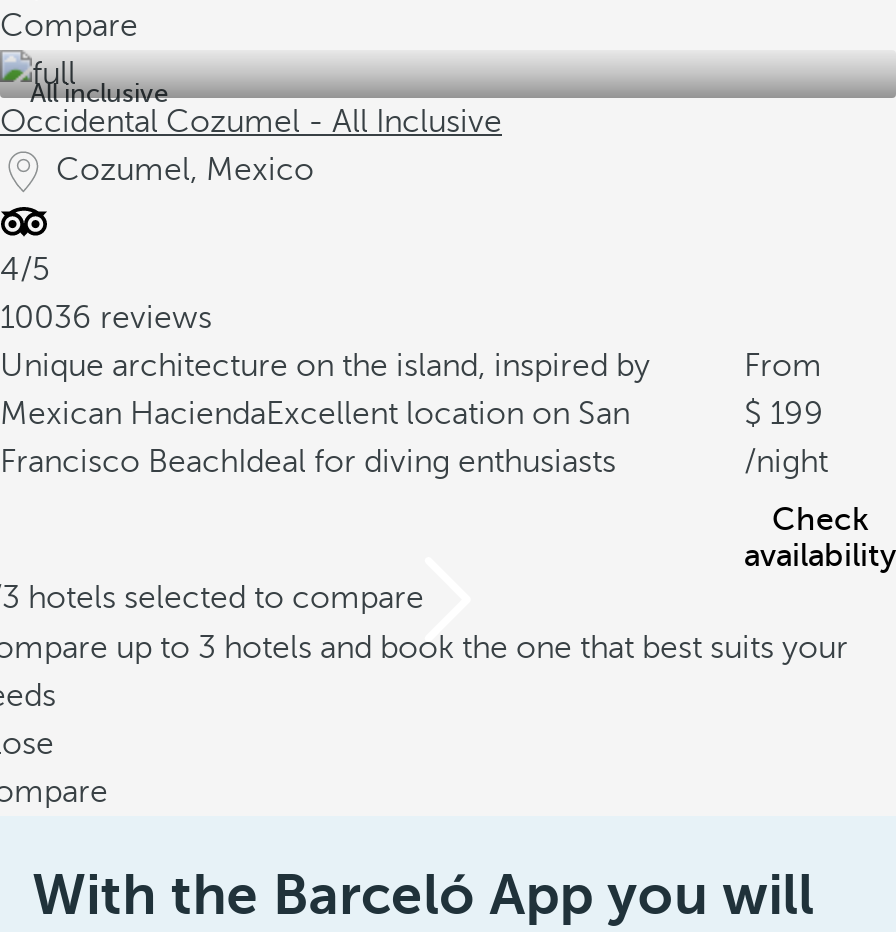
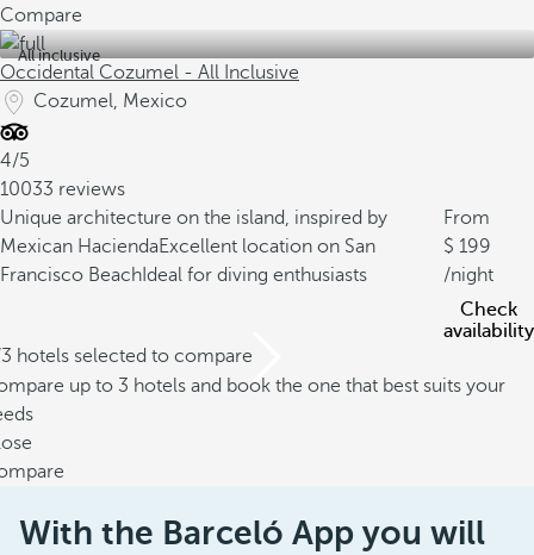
- 10036 reviews
+ 10033 reviews
